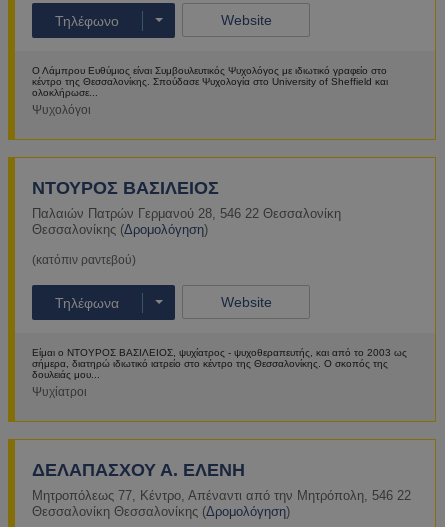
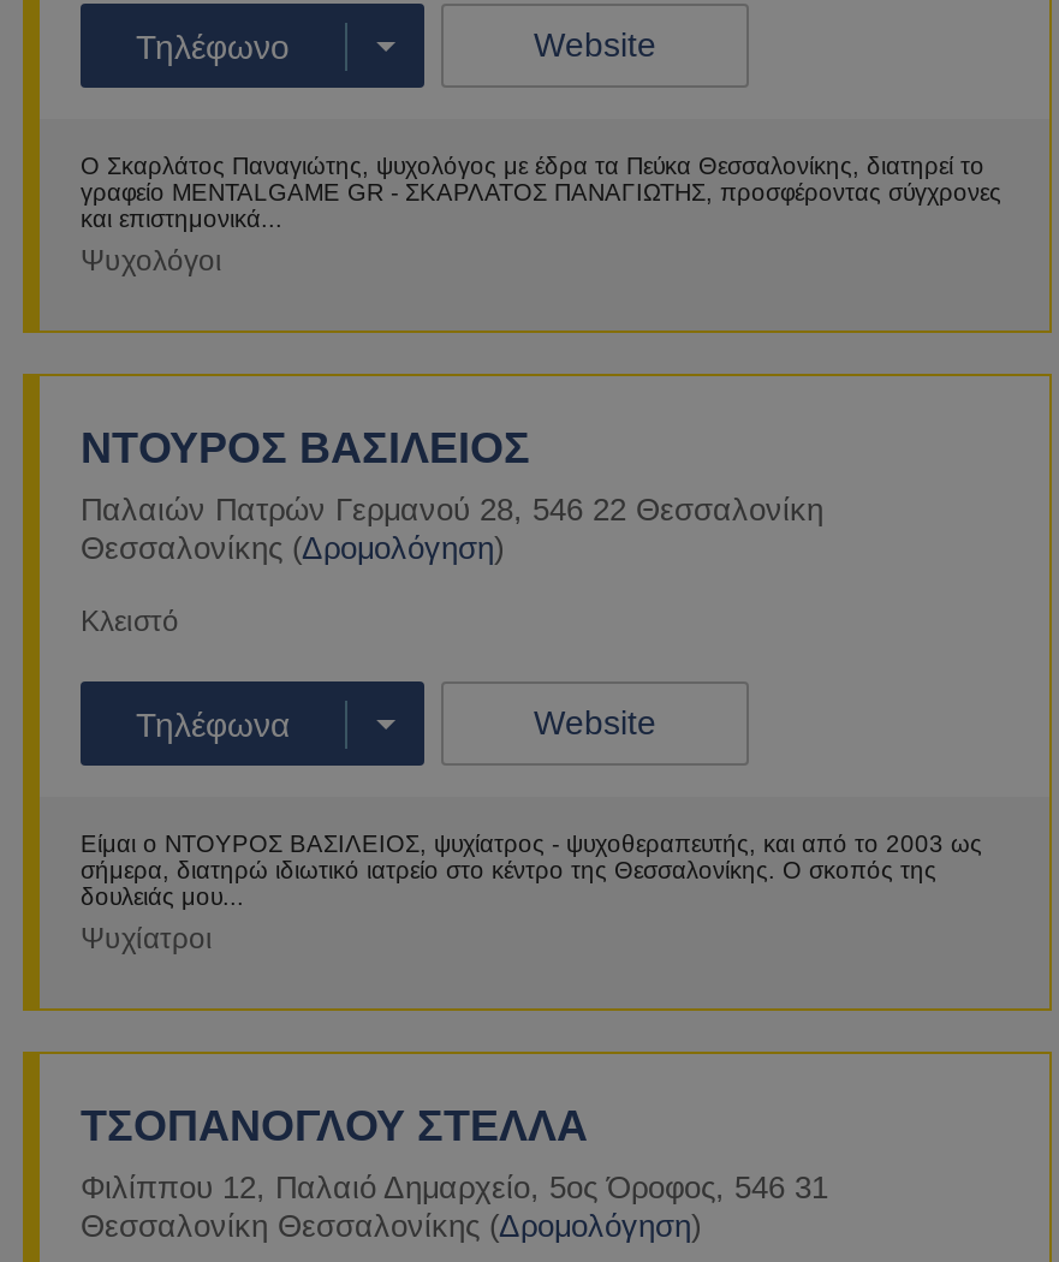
- Ο Λάμπρου Ευθύμιος είναι Συμβουλευτικός Ψυχολόγος με ιδιωτικό γραφείο στο
- κέντρο της Θεσσαλονίκης. Σπούδασε Ψυχολογία στο University of Sheffield και
- ολοκλήρωσε...
+ Ο Σκαρλάτος Παναγιώτης, ψυχολόγος με έδρα τα Πεύκα Θεσσαλονίκης, διατηρεί το
+ γραφείο MENTALGAME GR - ΣΚΑΡΛΑΤΟΣ ΠΑΝΑΓΙΩΤΗΣ, προσφέροντας σύγχρονες
+ και επιστημονικά...

- (κατόπιν ραντεβού)
+ Κλειστό

- ΔΕΛΑΠΑΣΧΟΥ Α. ΕΛΕΝΗ
- Μητροπόλεως 77, Κέντρο, Απέναντι από την Μητρόπολη, 546 22
+ ΤΣΟΠΑΝΟΓΛΟΥ ΣΤΕΛΛΑ
+ Φιλίππου 12, Παλαιό Δημαρχείο, 5ος Όροφος, 546 31
